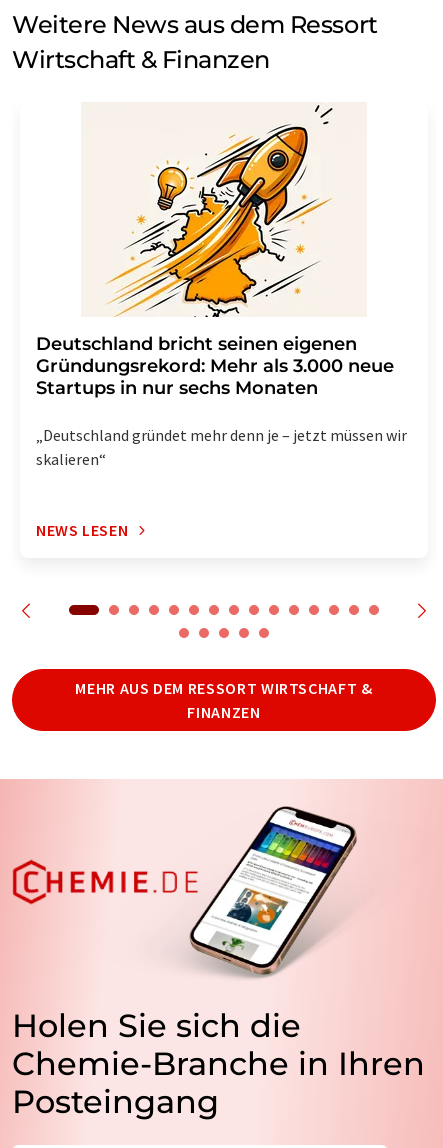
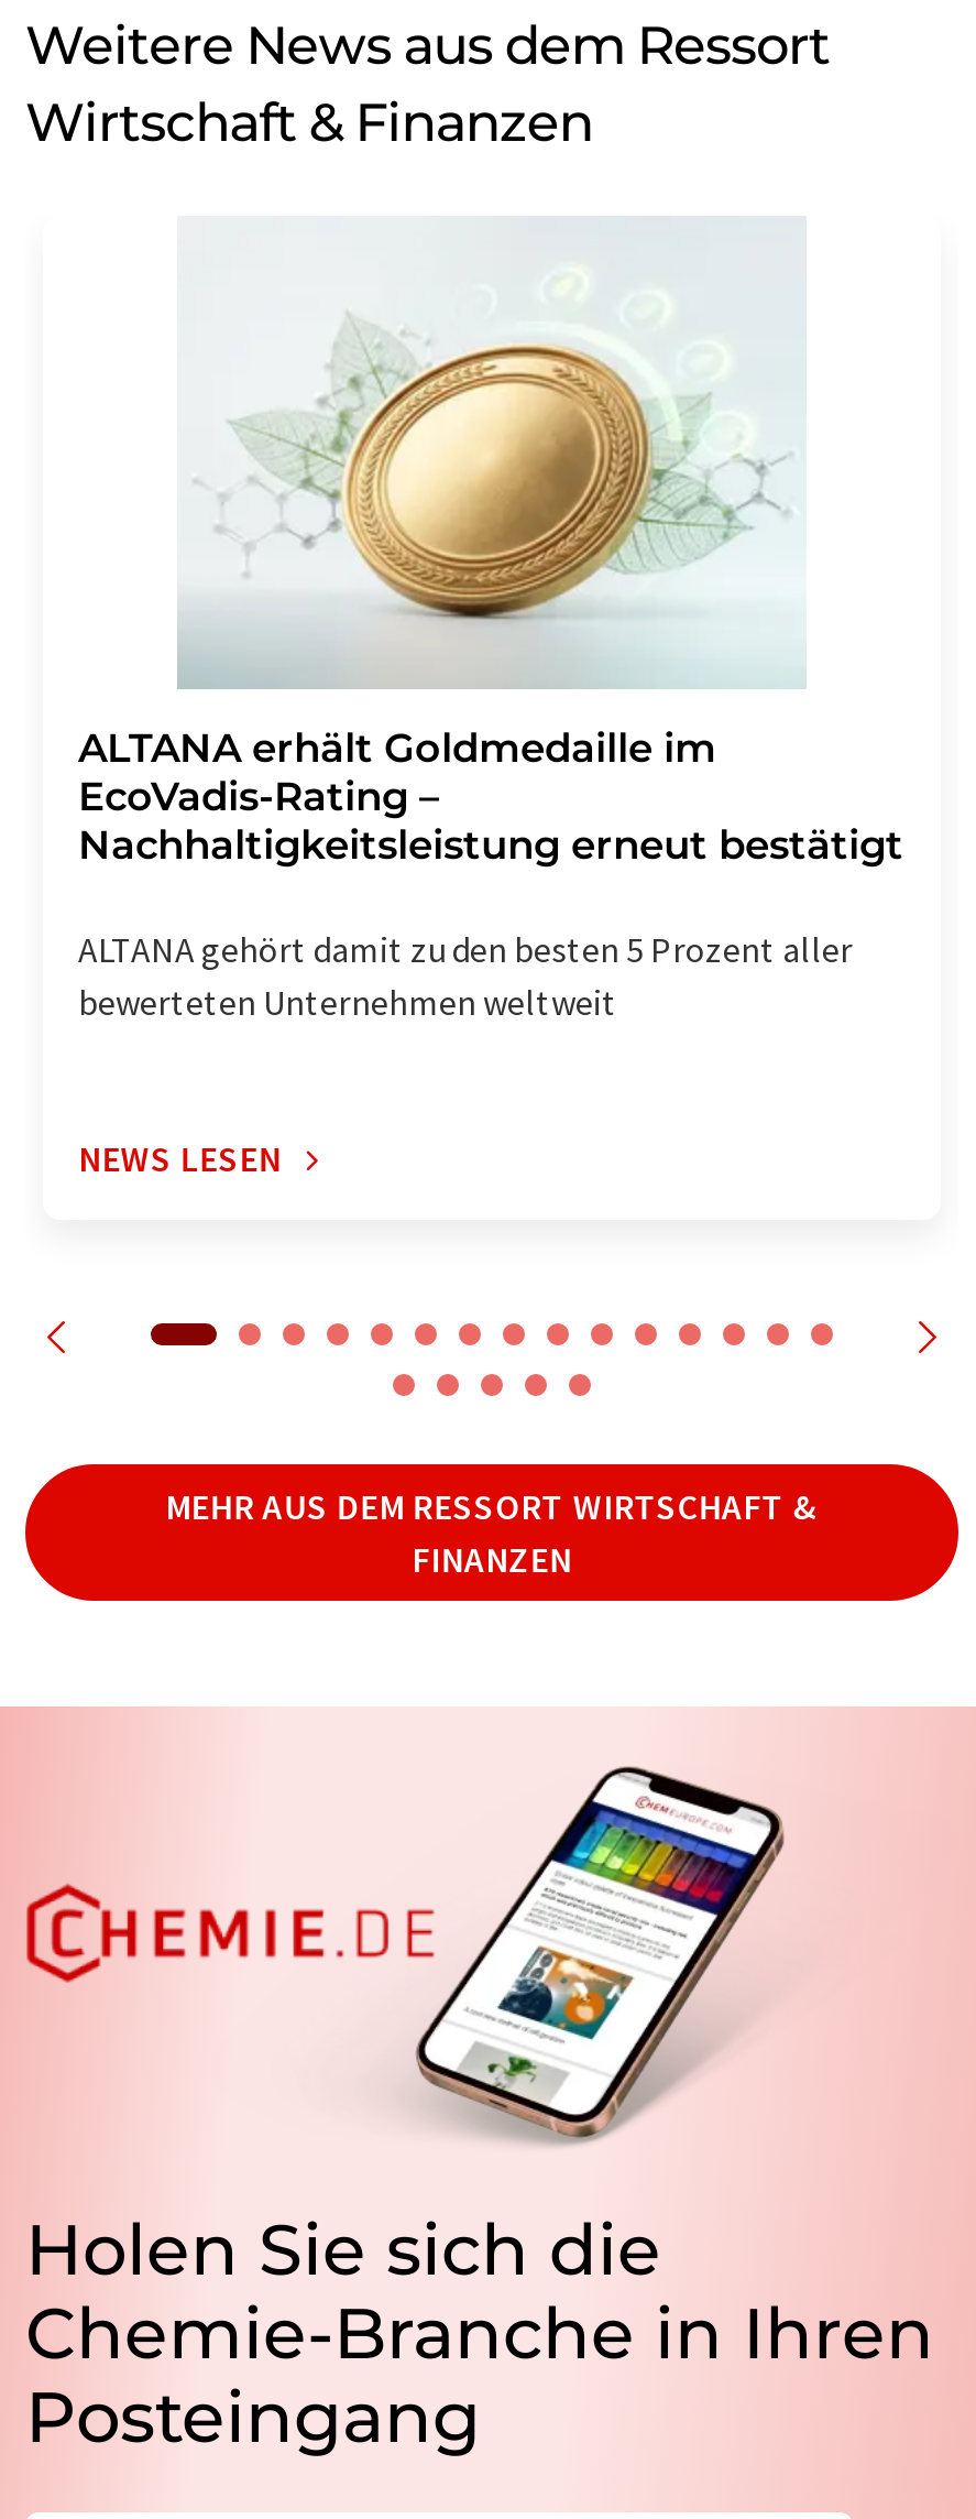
- [image]
- Deutschland bricht seinen eigenen
- Gründungsrekord: Mehr als 3.000 neue
- Startups in nur sechs Monaten
+ [image]
+ ALTANA erhält Goldmedaille im
+ EcoVadis-Rating –
+ Nachhaltigkeitsleistung erneut bestätigt

- „Deutschland gründet mehr denn je – jetzt müssen wir
- skalieren“
+ ALTANA gehört damit zu den besten 5 Prozent aller
+ bewerteten Unternehmen weltweit
